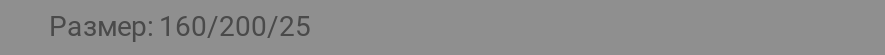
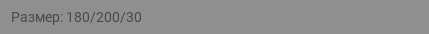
- Размер: 160/200/25
+ Размер: 180/200/30
